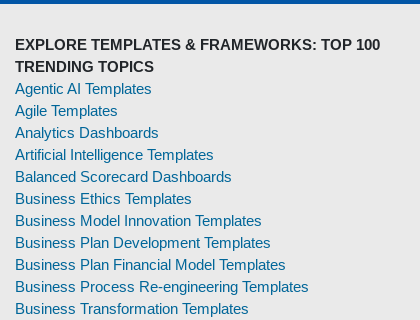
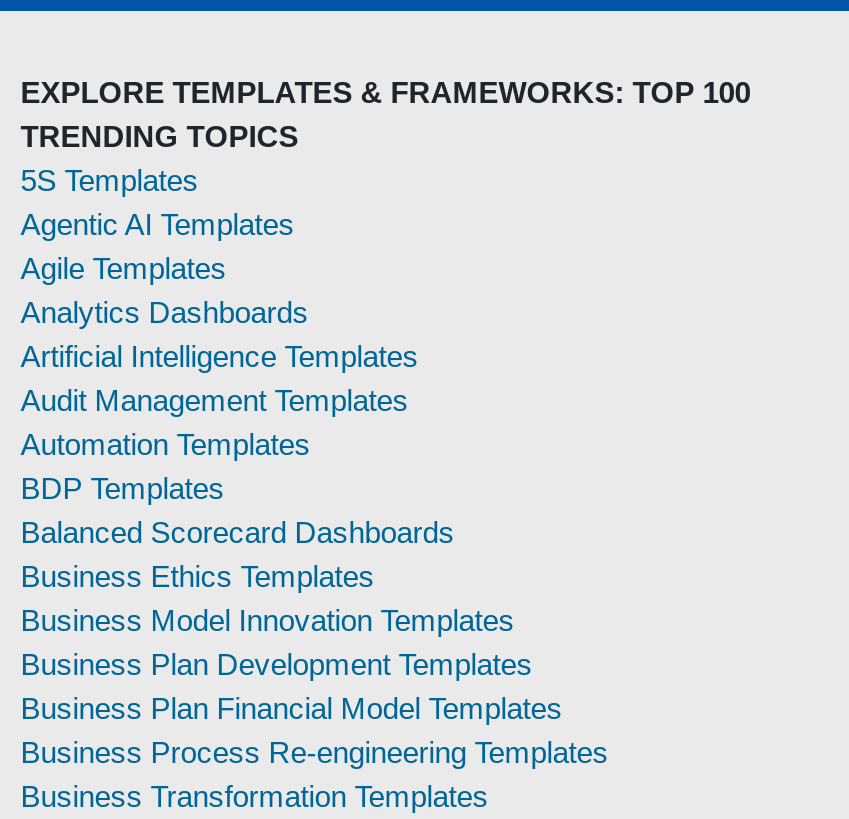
+ 5S Templates

+ Audit Management Templates
+ Automation Templates
+ BDP Templates
